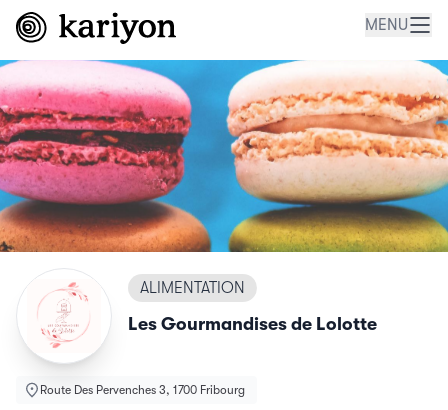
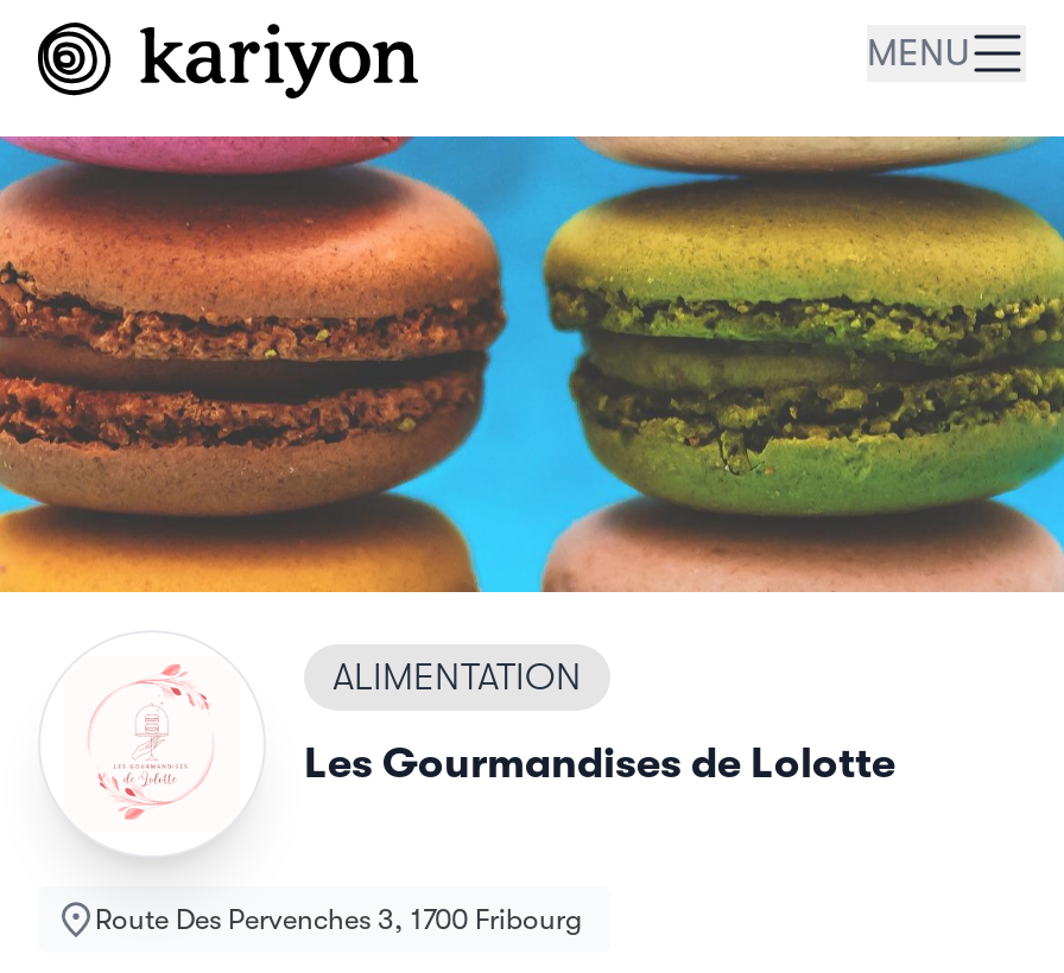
- [image]
+ [image]
